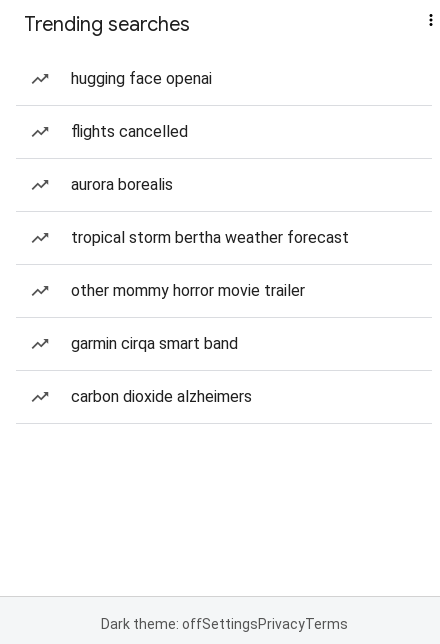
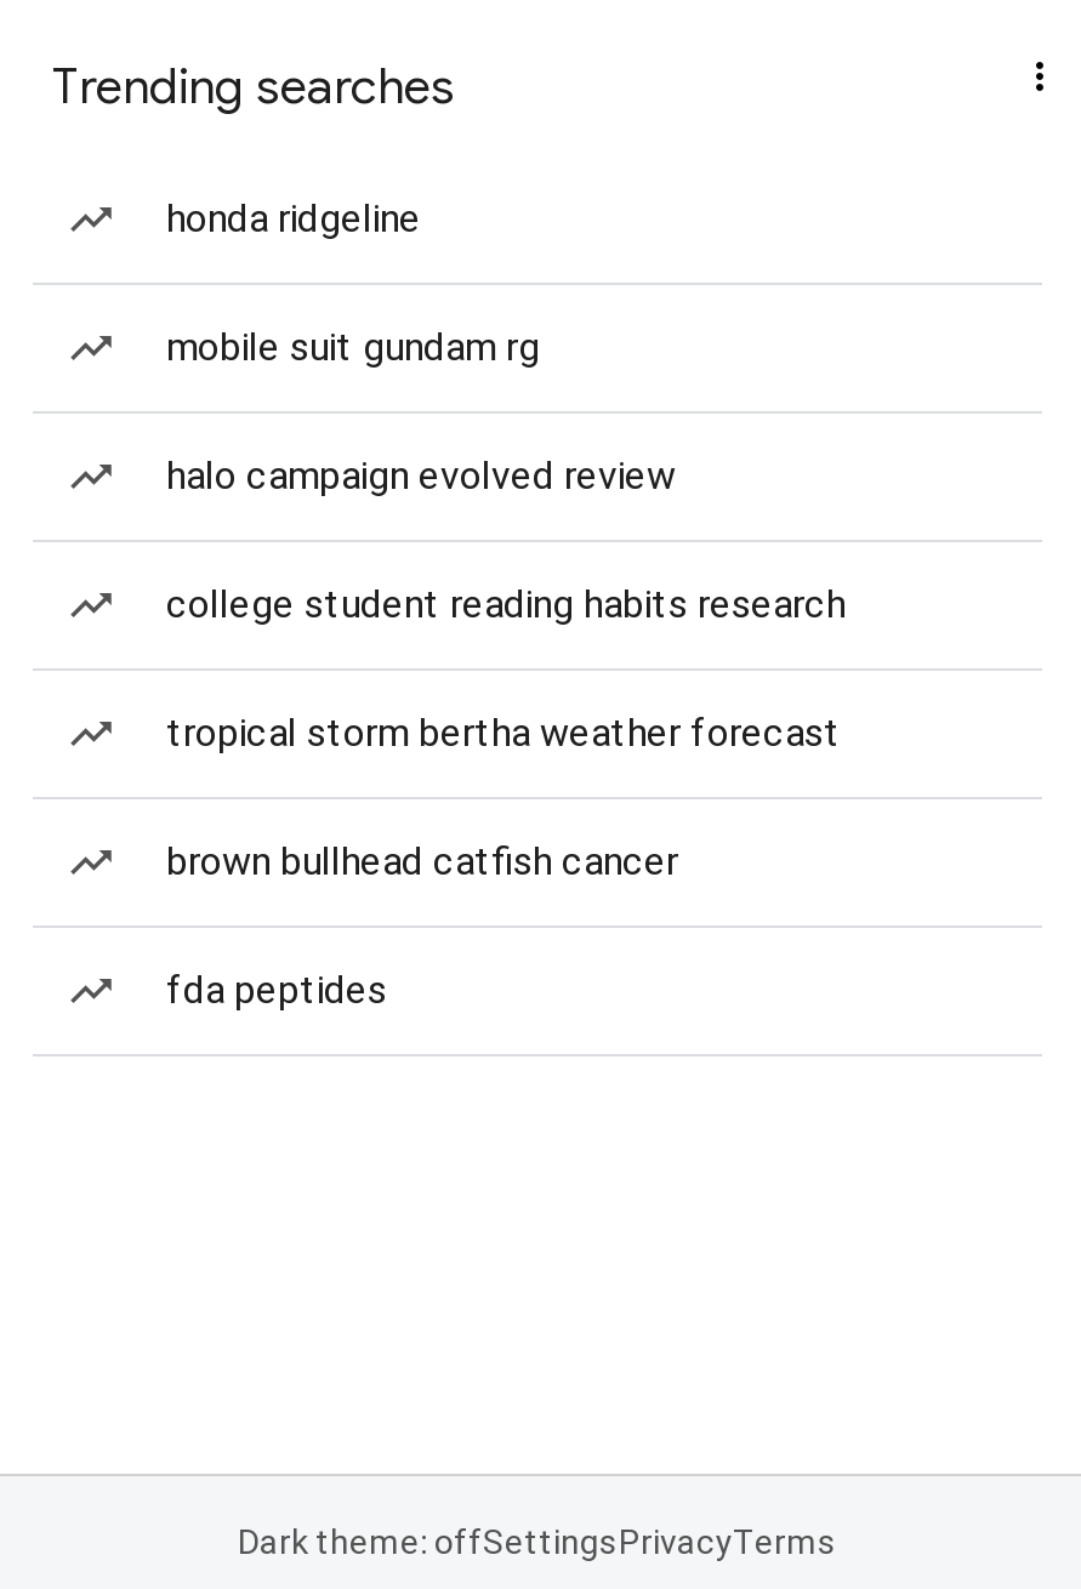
- hugging face openai
- flights cancelled
- aurora borealis
+ honda ridgeline
+ mobile suit gundam rg
+ halo campaign evolved review
+ college student reading habits research

moved down: tropical storm bertha weather forecast

- other mommy horror movie trailer
- garmin cirqa smart band
- carbon dioxide alzheimers
+ brown bullhead catfish cancer
+ fda peptides
